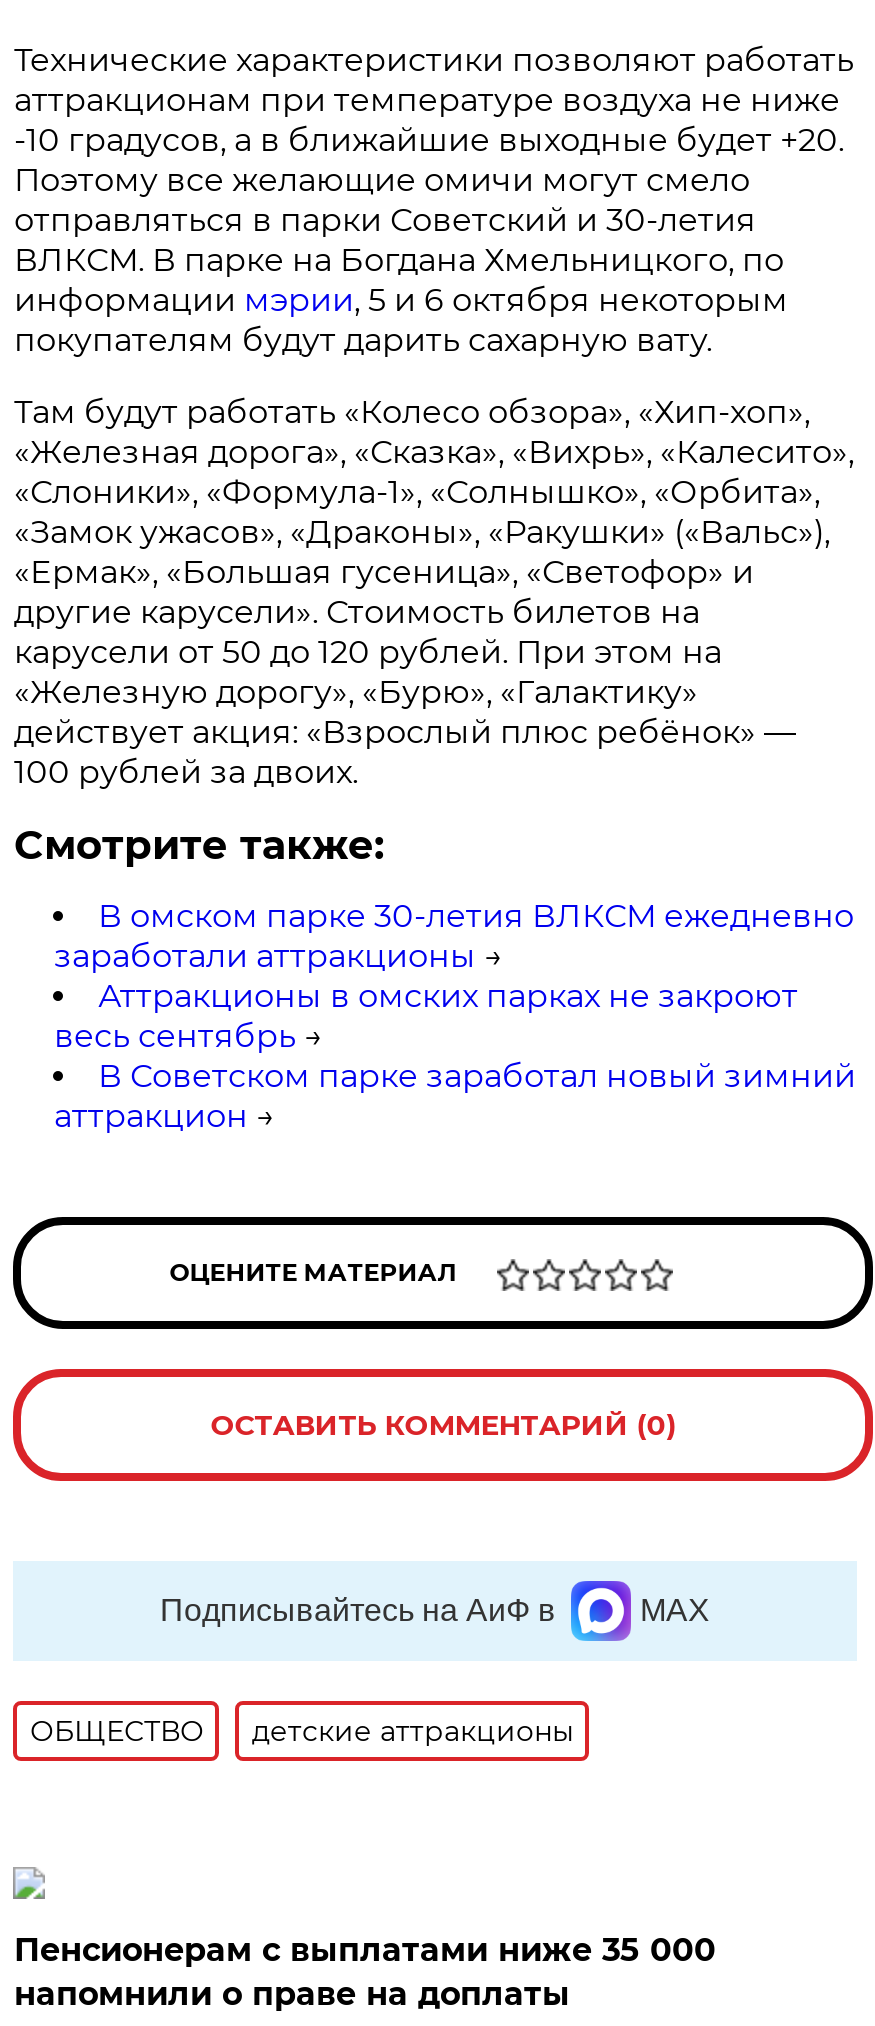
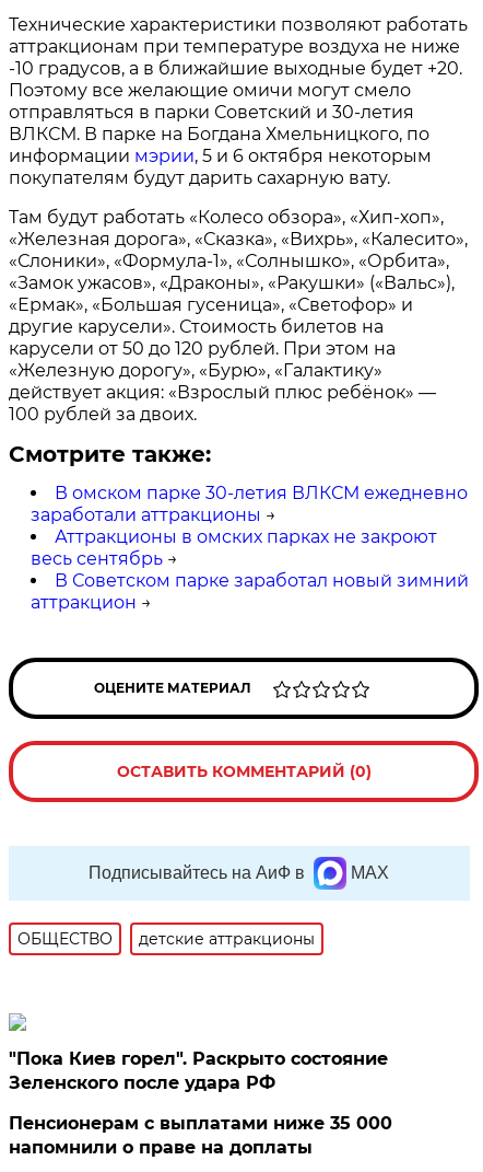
+ "Пока Киев горел". Раскрыто состояние
+ Зеленского после удара РФ
